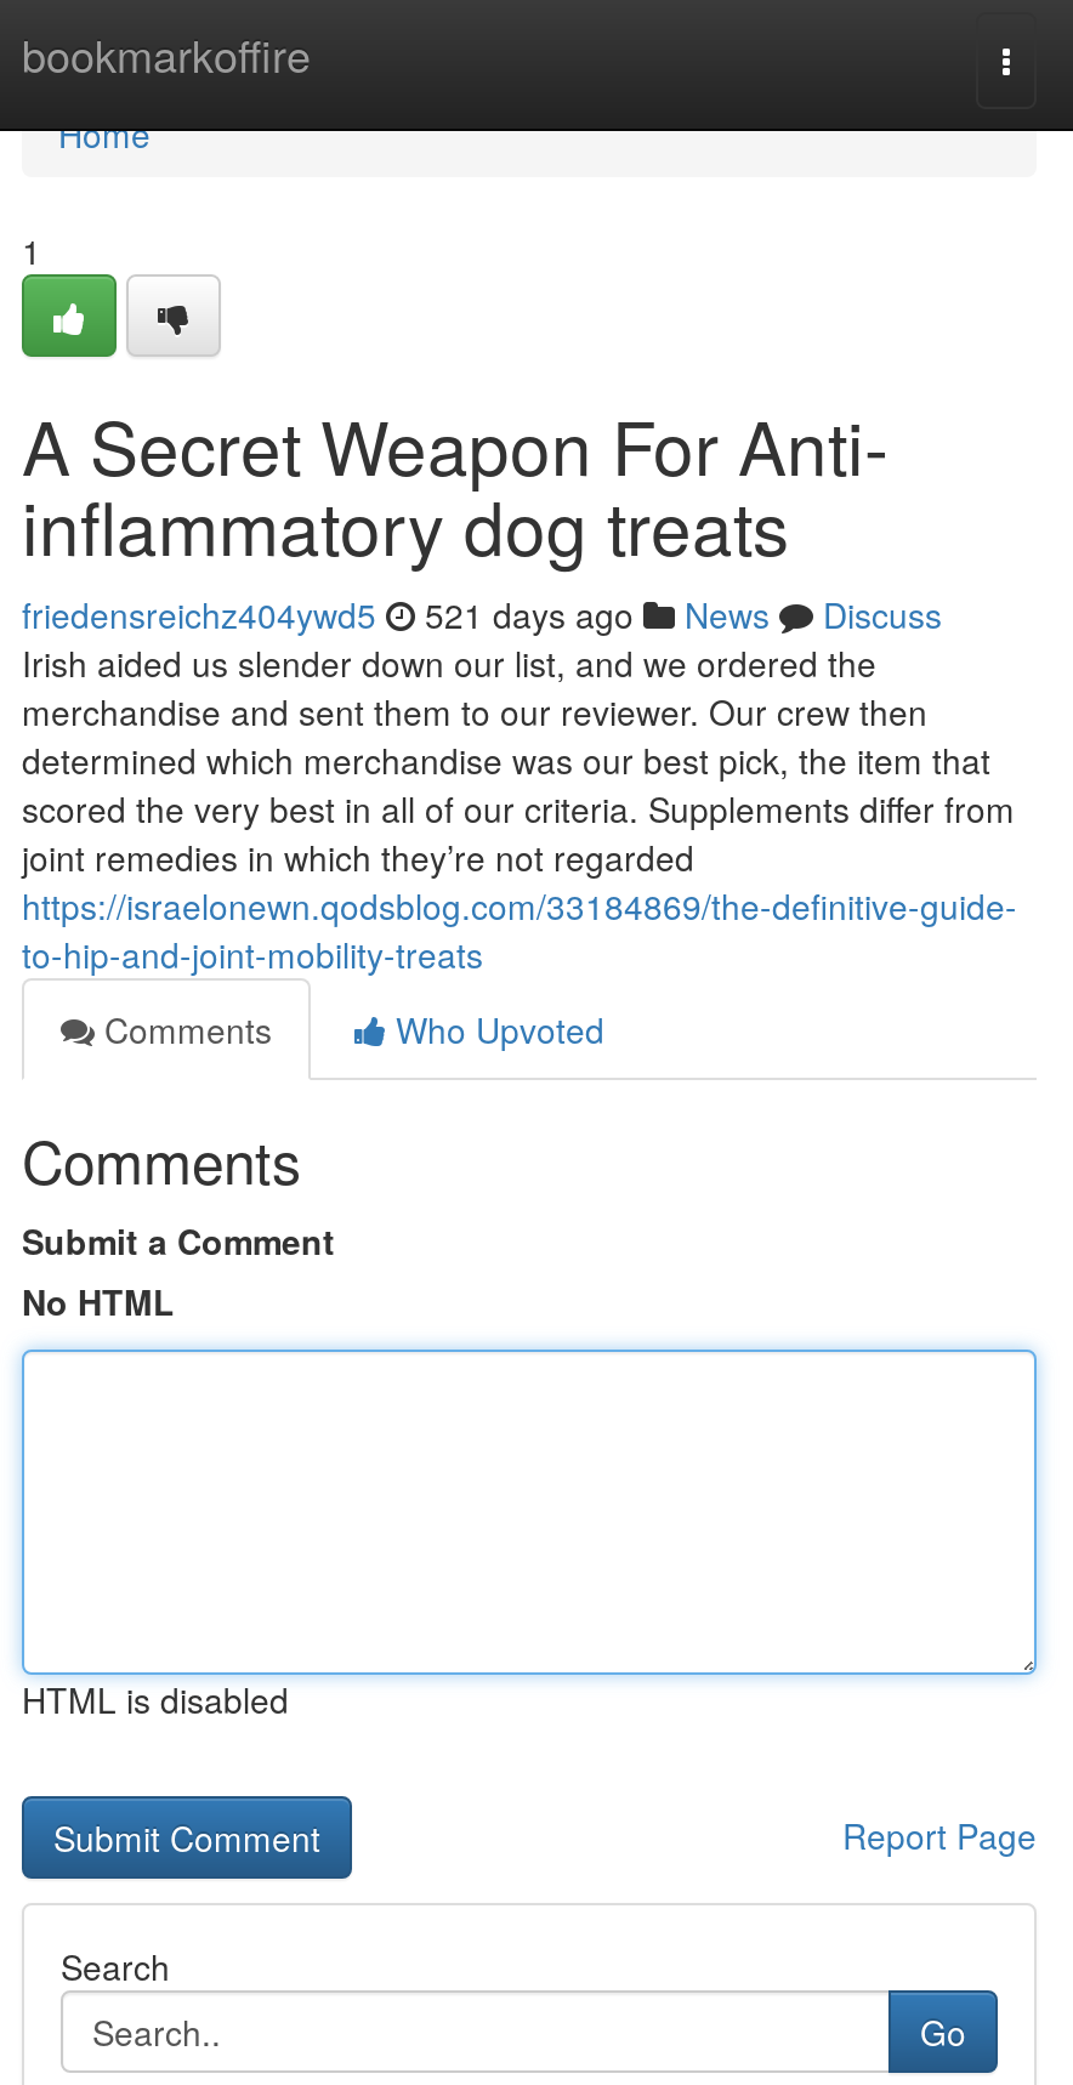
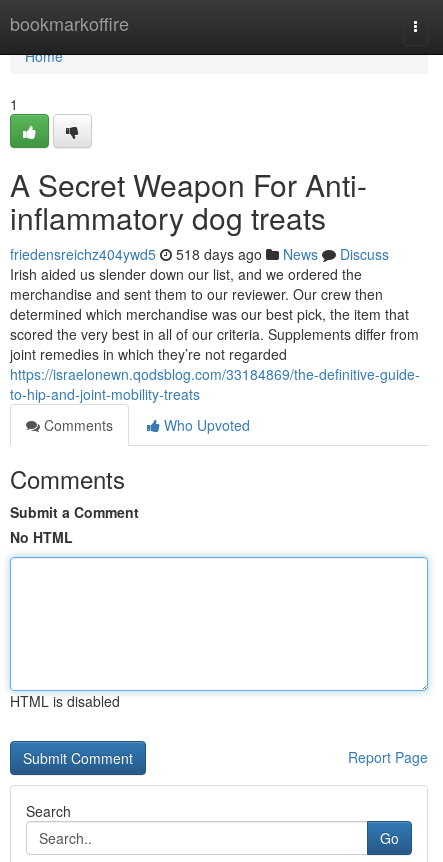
- friedensreichz404ywd5 521 days ago News Discuss
+ friedensreichz404ywd5 518 days ago News Discuss
